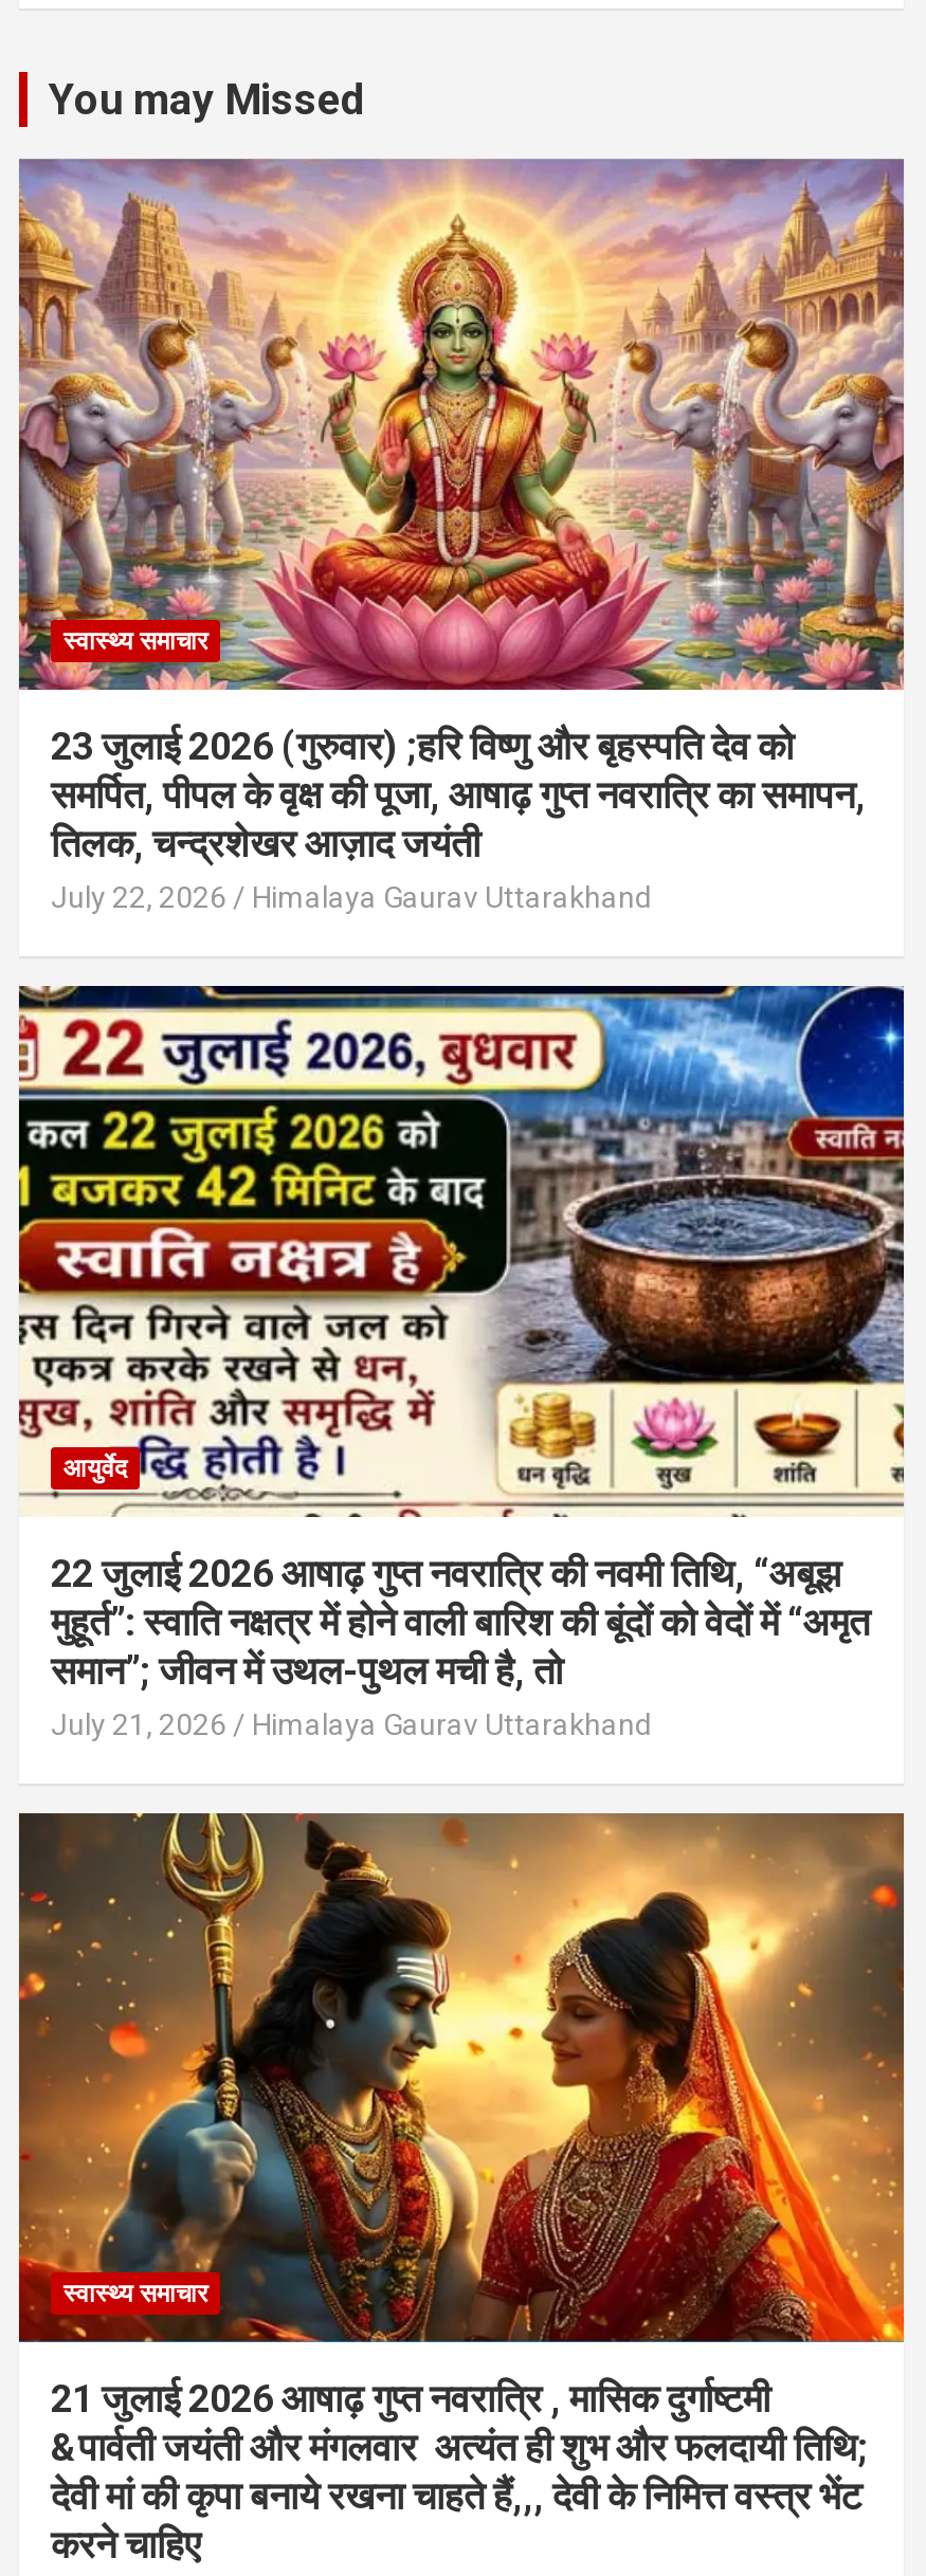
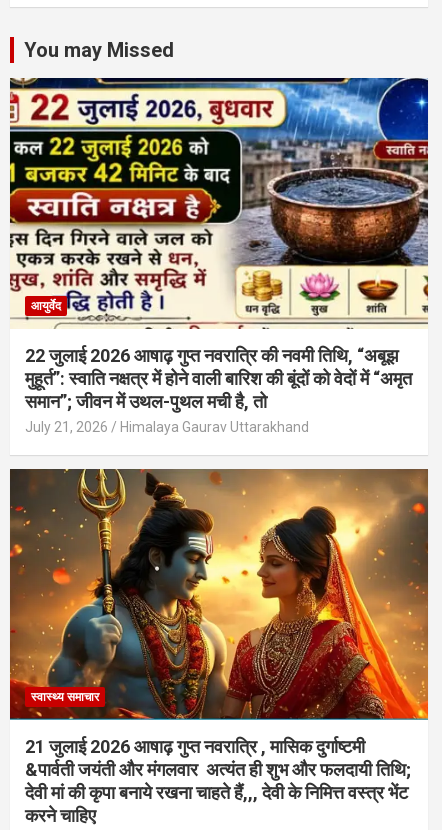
- [image]
- स्वास्थ्य समाचार
- 23 जुलाई 2026 (गुरुवार) ;हरि विष्णु और बृहस्पति देव को
- समर्पित, पीपल के वृक्ष की पूजा, आषाढ़ गुप्त नवरात्रि का समापन,
- तिलक, चन्द्रशेखर आज़ाद जयंती
- July 22, 2026
- Himalaya Gaurav Uttarakhand
